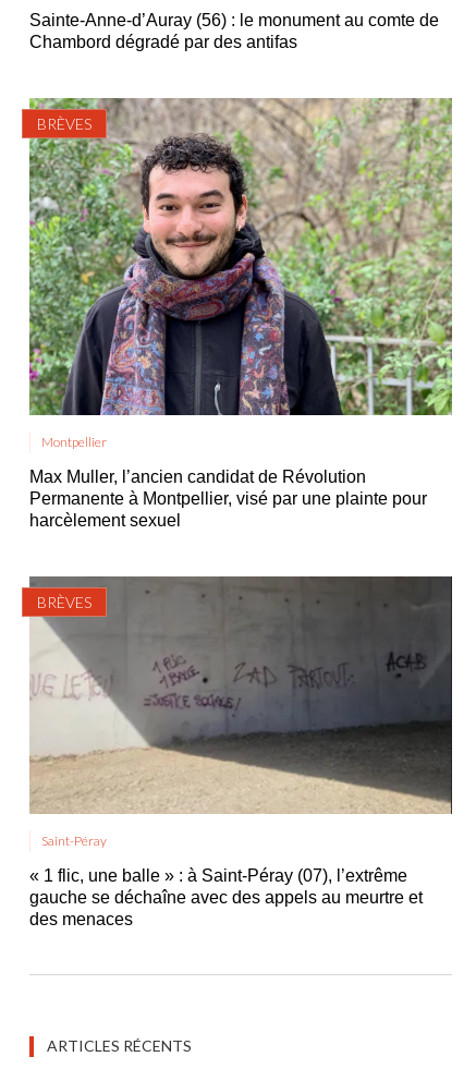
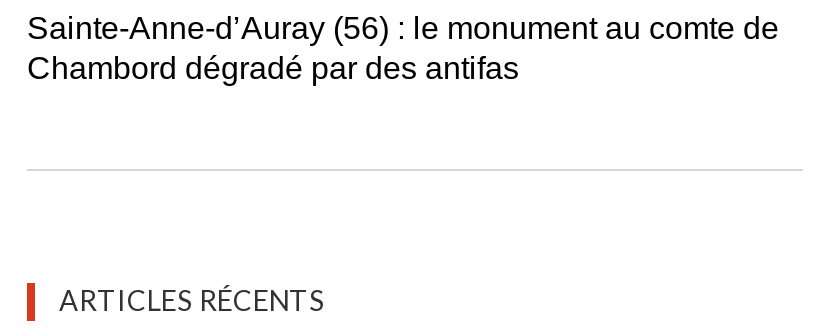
- [image]
- BRÈVES

- Montpellier
- Max Muller, l’ancien candidat de Révolution
- Permanente à Montpellier, visé par une plainte pour
- harcèlement sexuel

- [image]
- BRÈVES

- Saint-Péray
- « 1 flic, une balle » : à Saint-Péray (07), l’extrême
- gauche se déchaîne avec des appels au meurtre et
- des menaces
